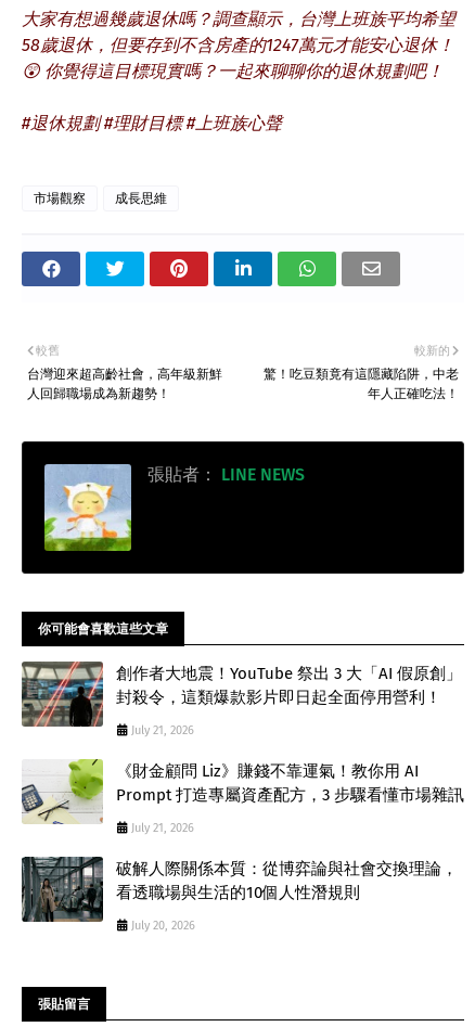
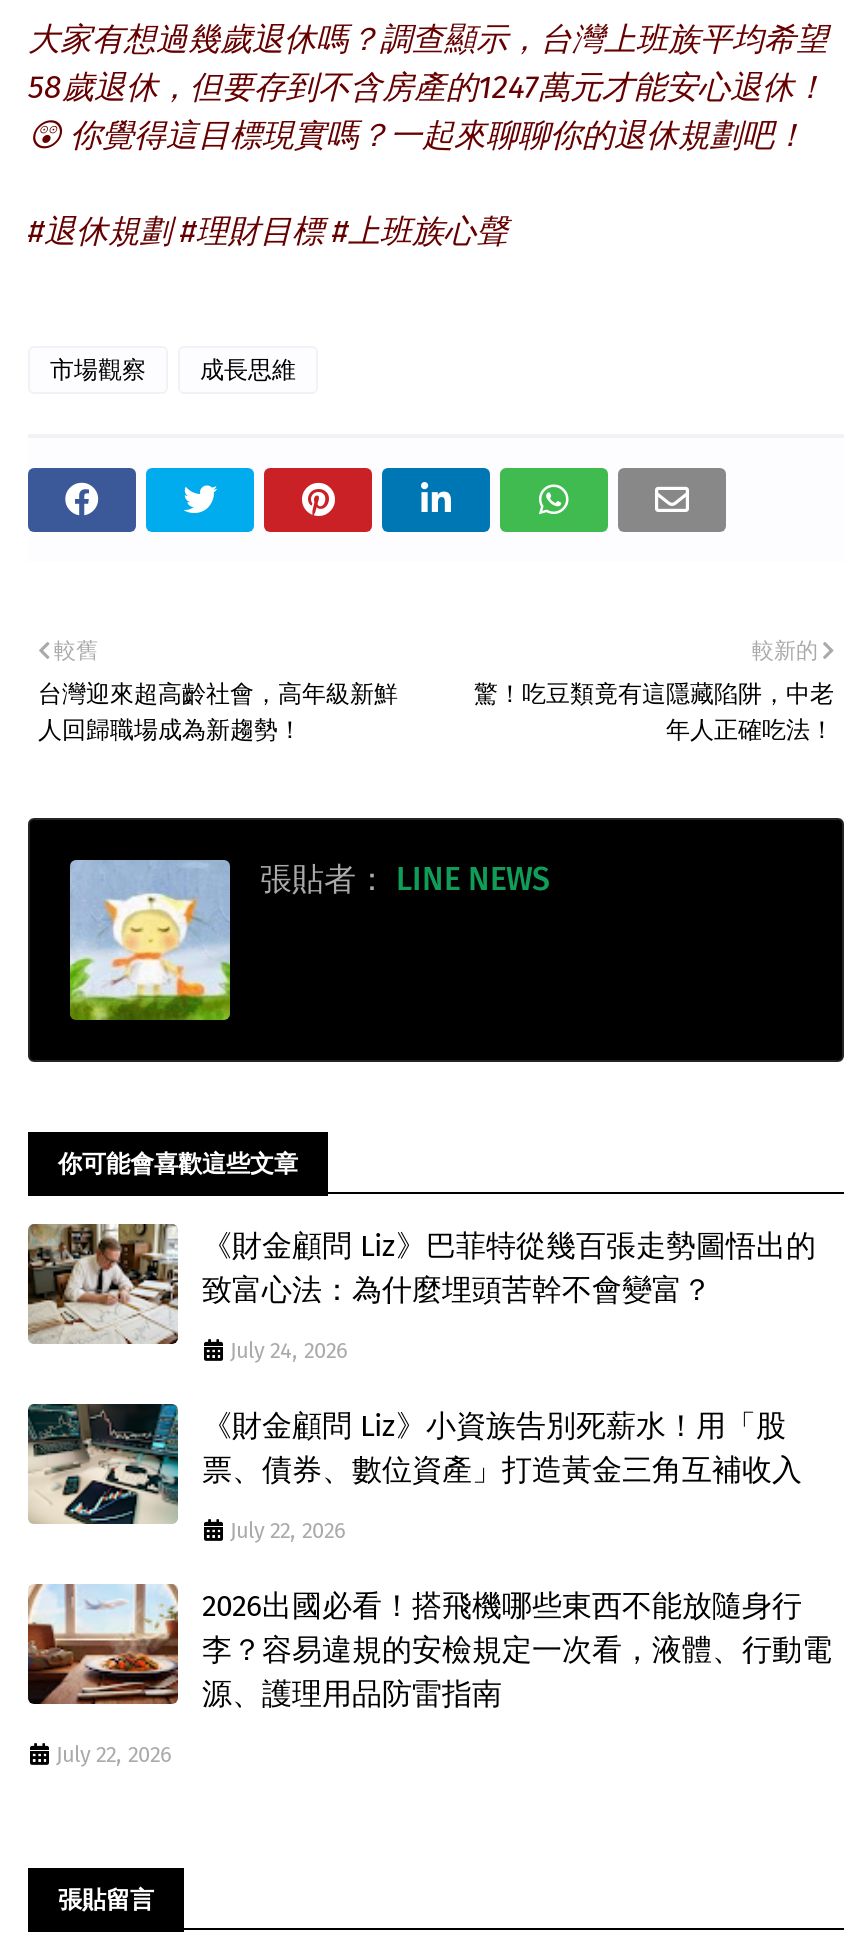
- [image]
- 創作者大地震！YouTube 祭出 3 大「AI 假原創」
- 封殺令，這類爆款影片即日起全面停用營利！
+ [image]
+ 《財金顧問 Liz》巴菲特從幾百張走勢圖悟出的
+ 致富心法：為什麼埋頭苦幹不會變富？

- July 21, 2026
+ July 24, 2026

- [image]
- 《財金顧問 Liz》賺錢不靠運氣！教你用 AI
- Prompt 打造專屬資產配方，3 步驟看懂市場雜訊
+ [image]
+ 《財金顧問 Liz》小資族告別死薪水！用「股
+ 票、債券、數位資產」打造黃金三角互補收入

- July 21, 2026
+ July 22, 2026

- [image]
- 破解人際關係本質：從博弈論與社會交換理論，
- 看透職場與生活的10個人性潛規則
+ [image]
+ 2026出國必看！搭飛機哪些東西不能放隨身行
+ 李？容易違規的安檢規定一次看，液體、行動電
+ 源、護理用品防雷指南

- July 20, 2026
+ July 22, 2026
